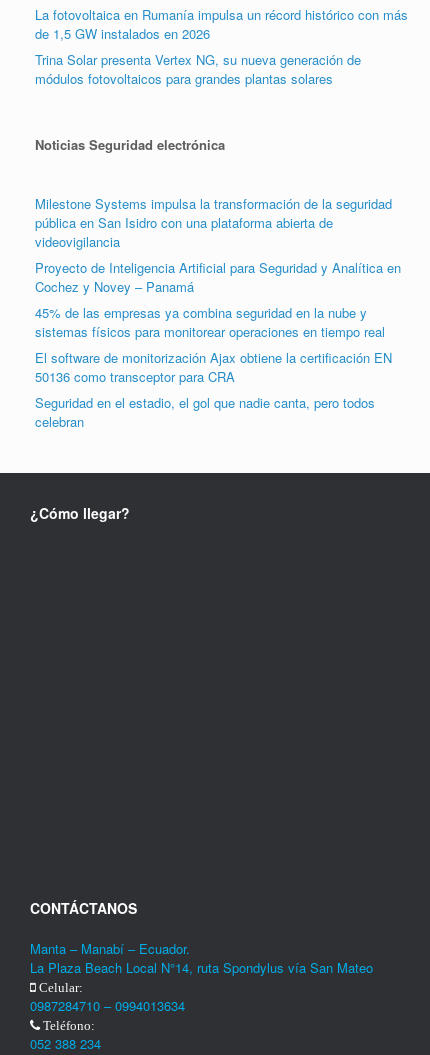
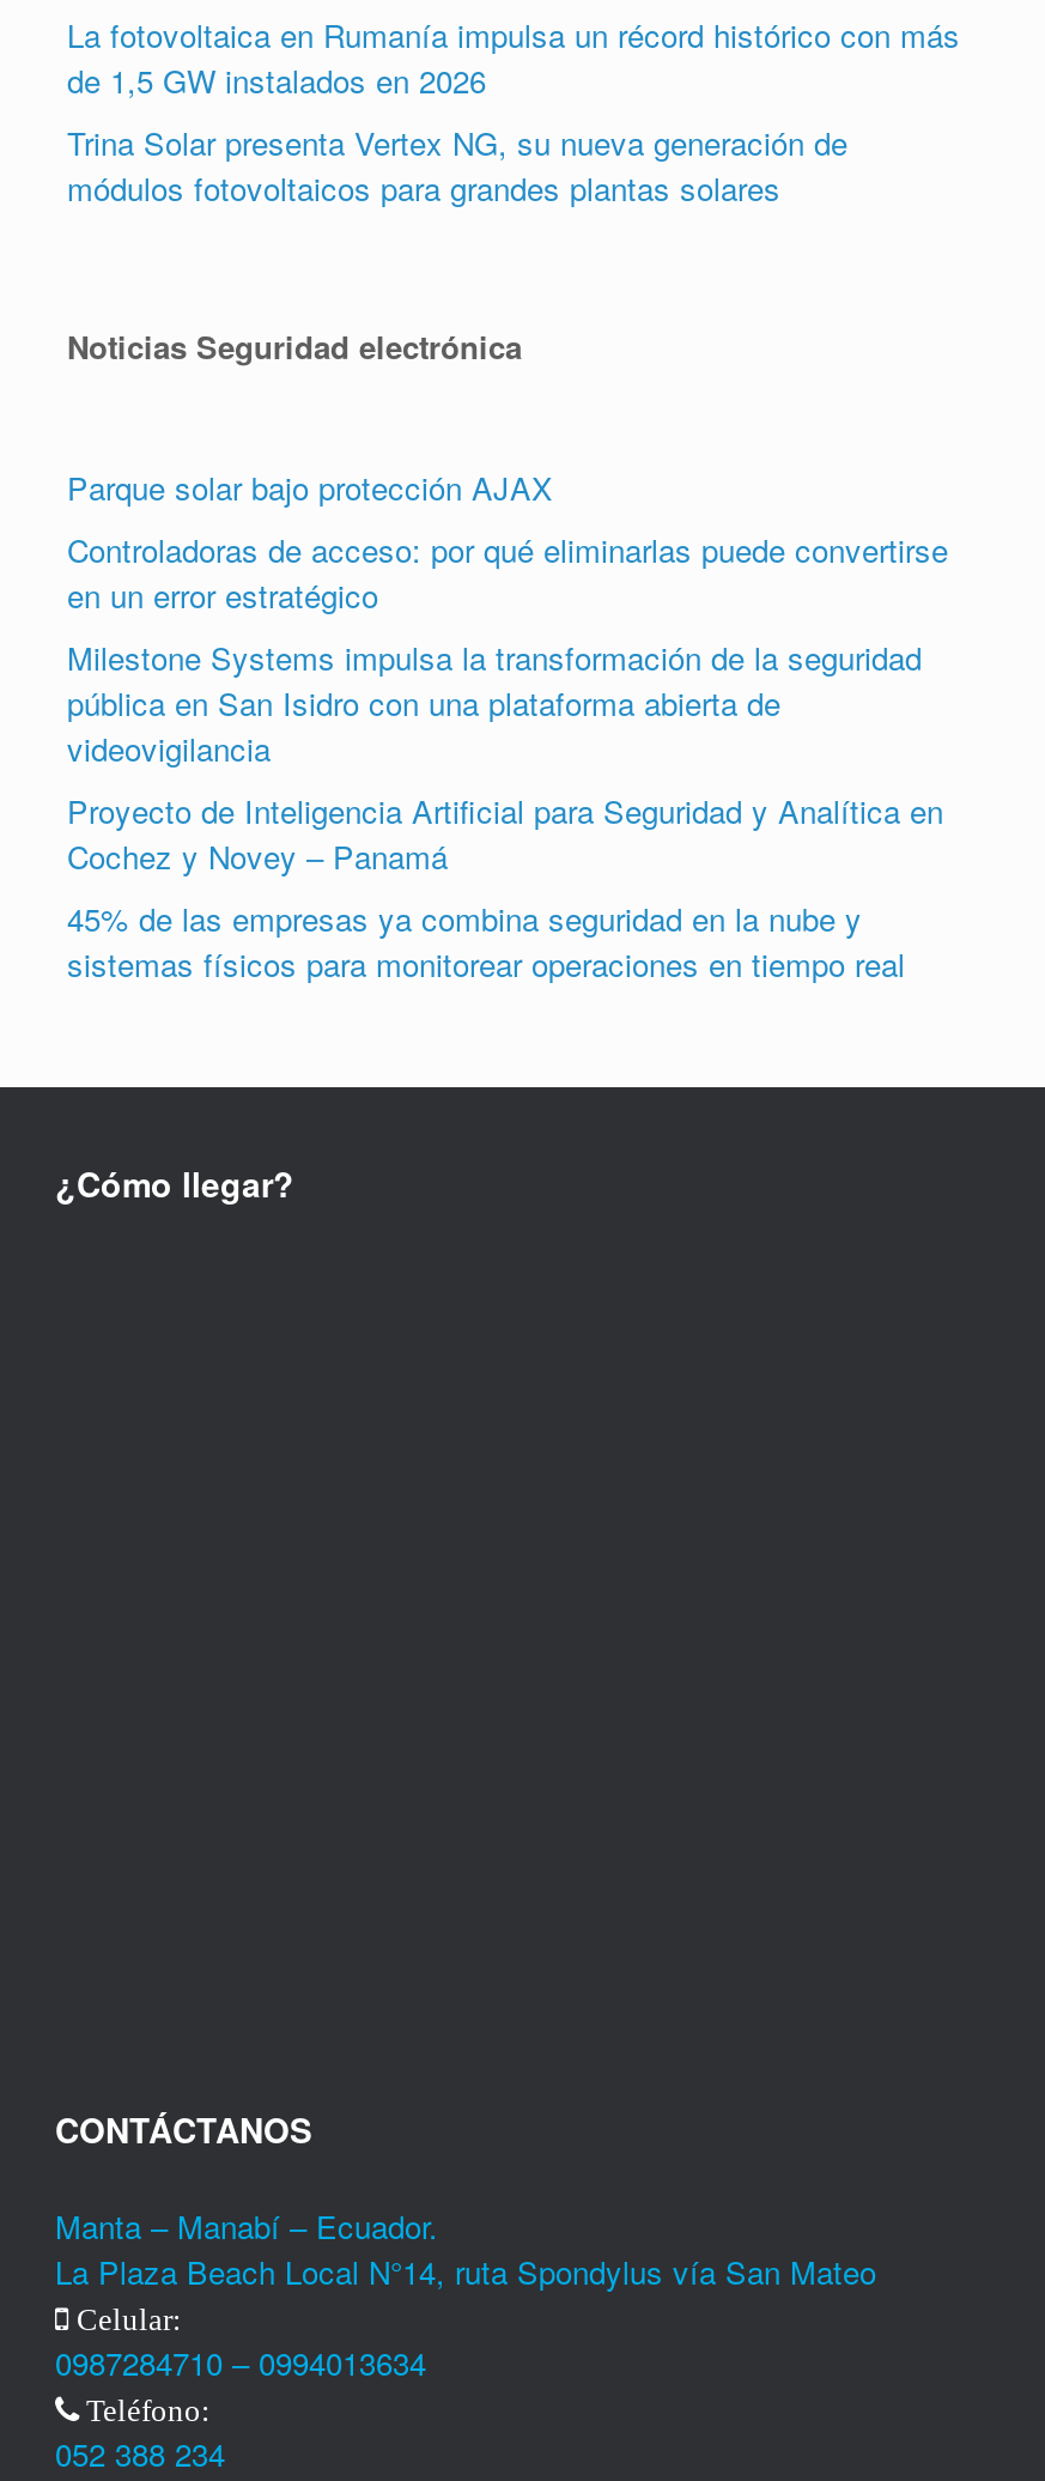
+ Parque solar bajo protección AJAX
+ Controladoras de acceso: por qué eliminarlas puede convertirse
+ en un error estratégico

moved down: Milestone Systems impulsa la transformación de la seguridad | pública en San Isidro con una plataforma abierta de | videovigilancia | Proyecto de Inteligencia Artificial para Seguridad y Analítica en | Cochez y Novey – Panamá | 45% de las empresas ya combina seguridad en la nube y | sistemas físicos para monitorear operaciones en tiempo real

- El software de monitorización Ajax obtiene la certificación EN
- 50136 como transceptor para CRA
- Seguridad en el estadio, el gol que nadie canta, pero todos
- celebran
